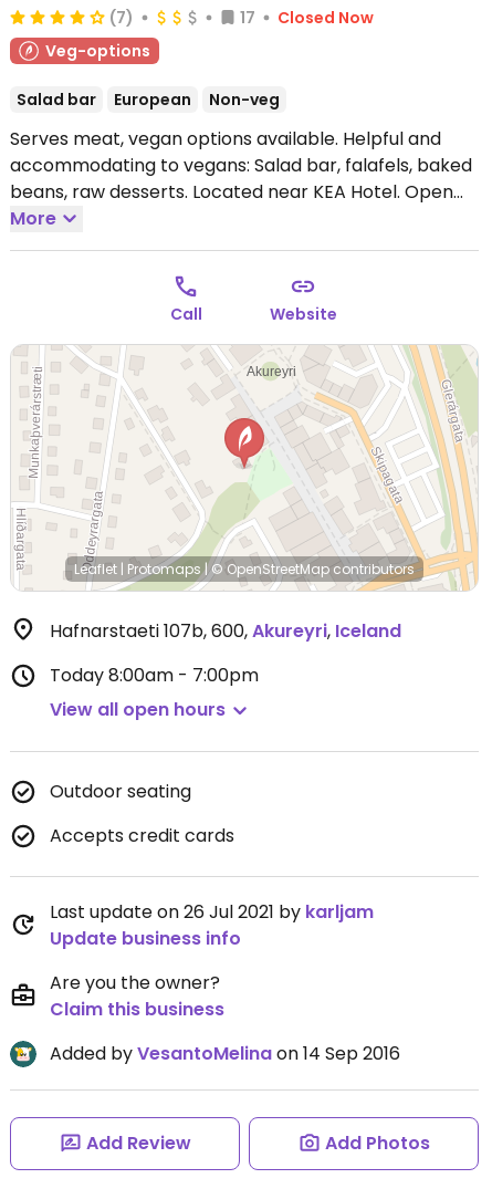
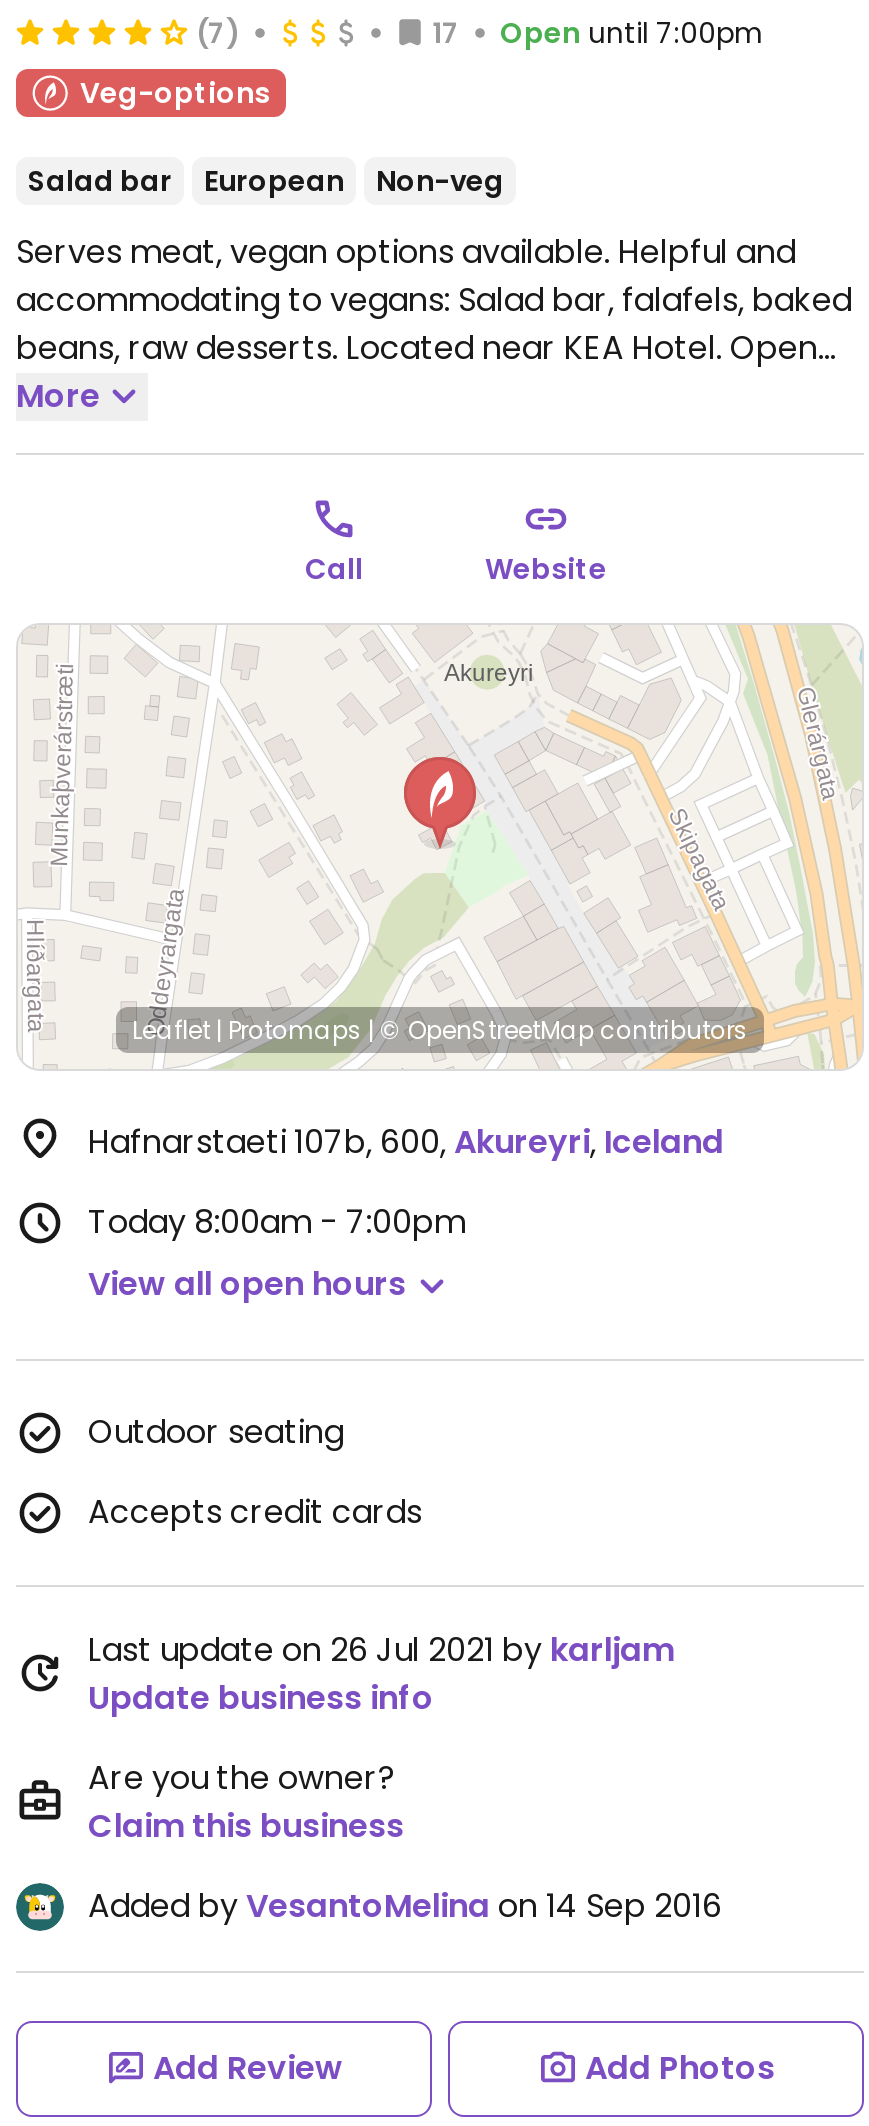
- Closed Now
+ Open until 7:00pm
